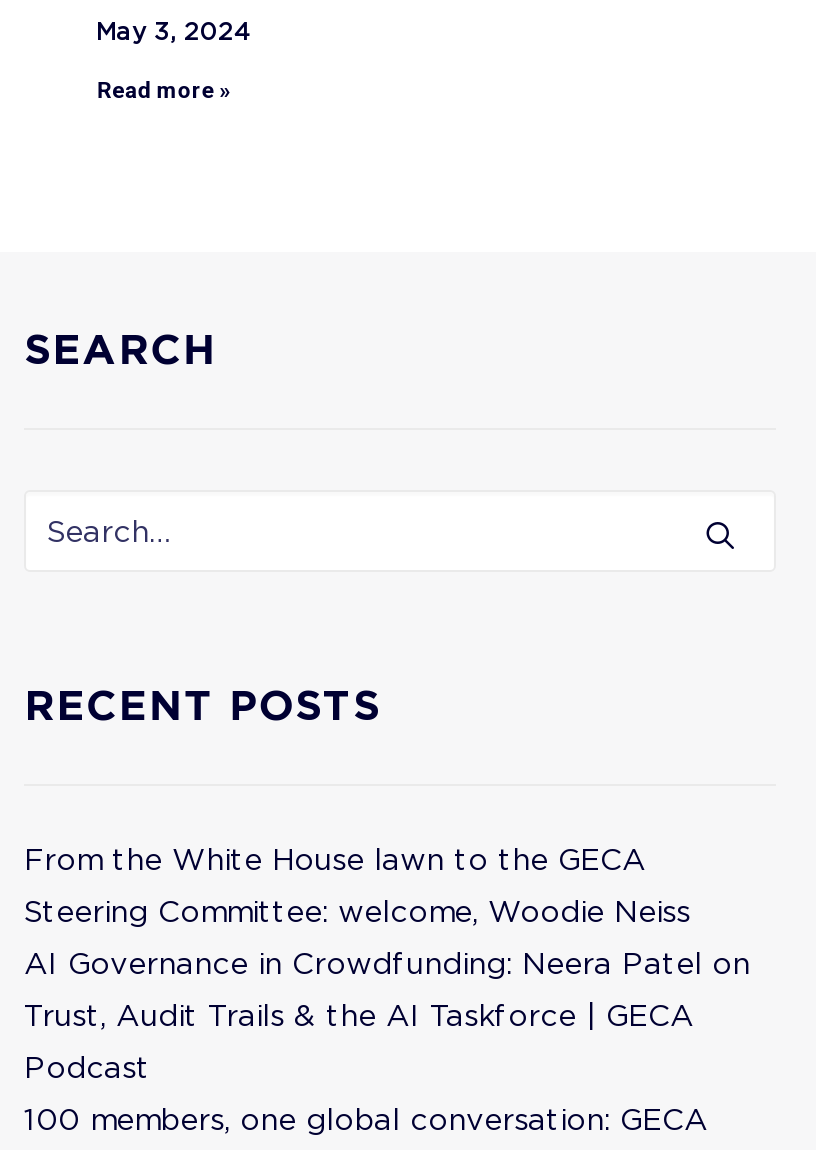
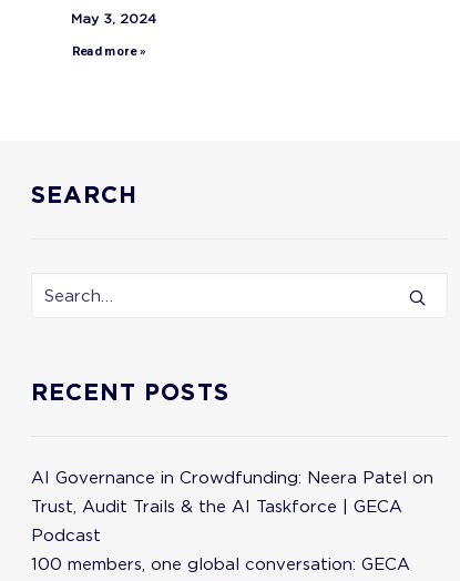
- From the White House lawn to the GECA
- Steering Committee: welcome, Woodie Neiss
